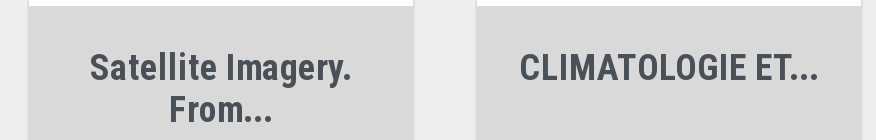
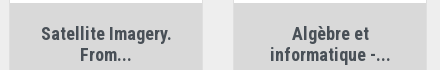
- CLIMATOLOGIE ET...
+ Algèbre et
+ informatique -...
